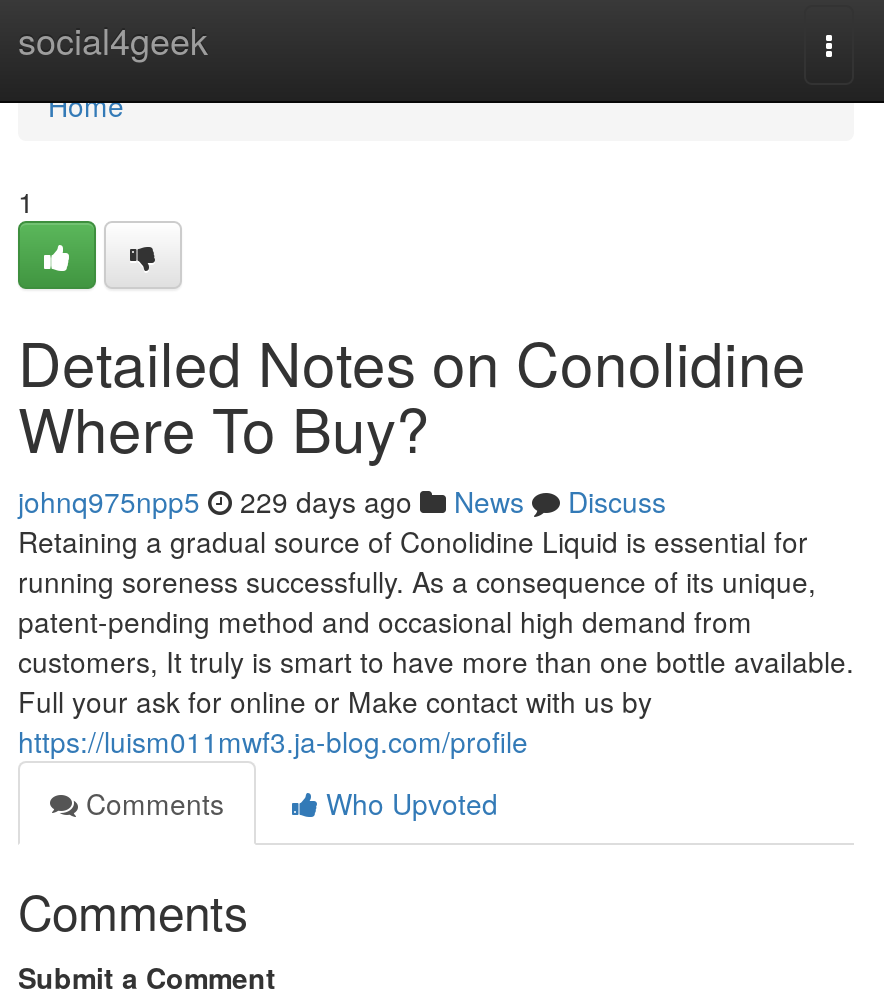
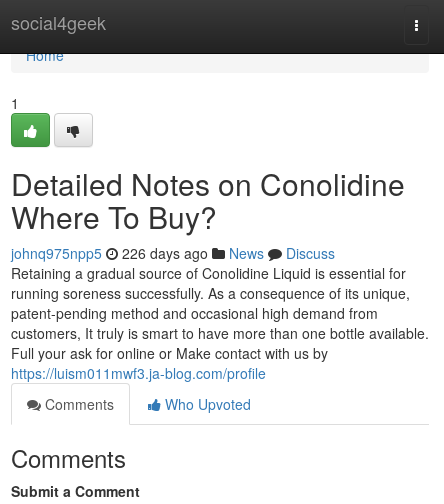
- johnq975npp5 229 days ago News Discuss
+ johnq975npp5 226 days ago News Discuss
